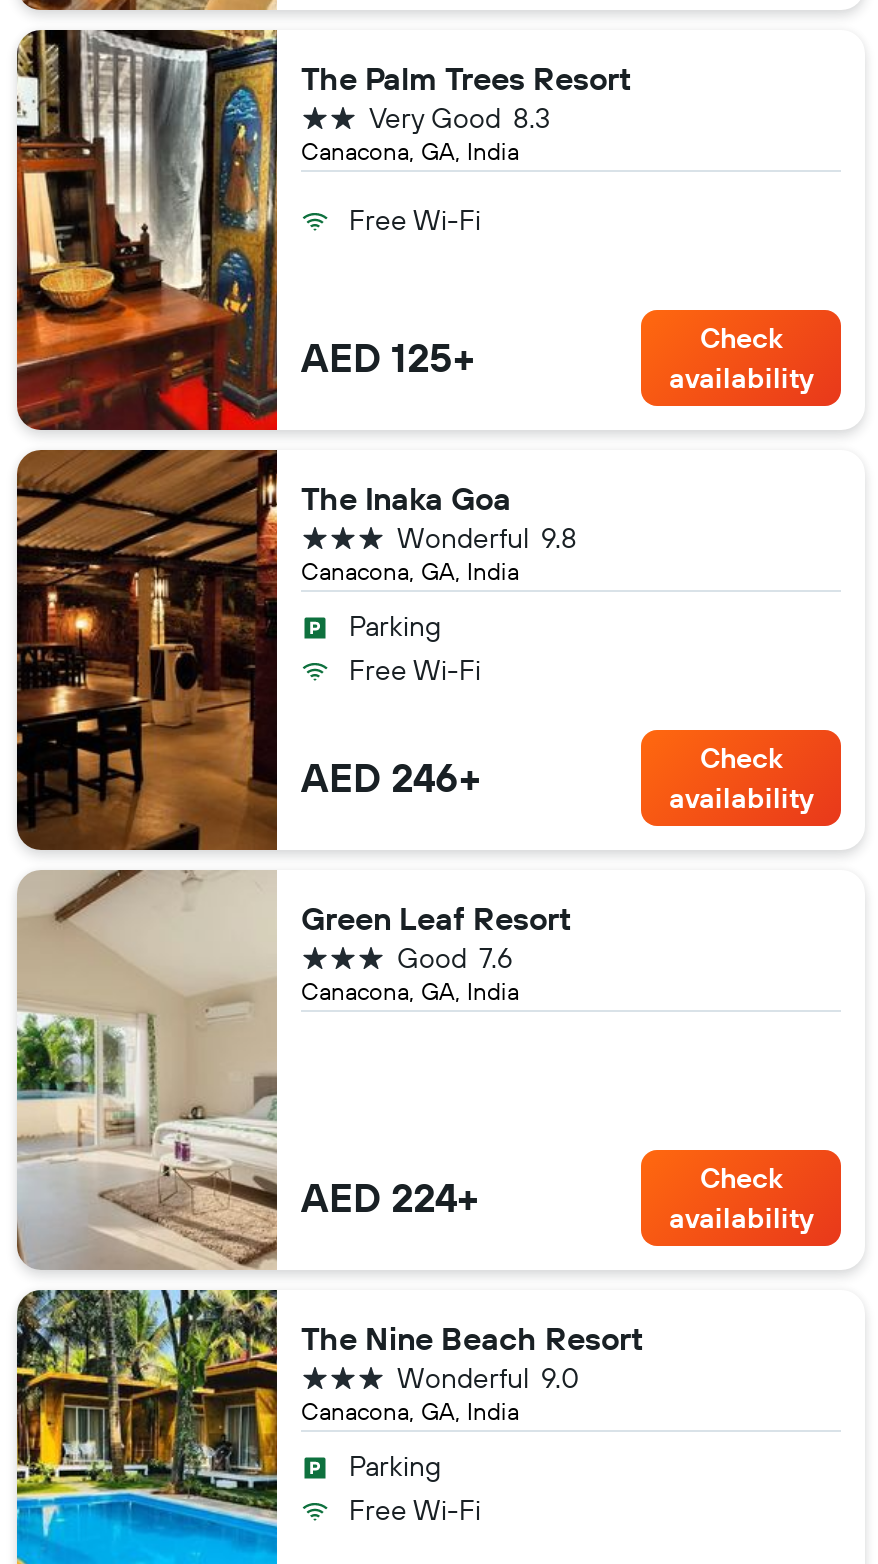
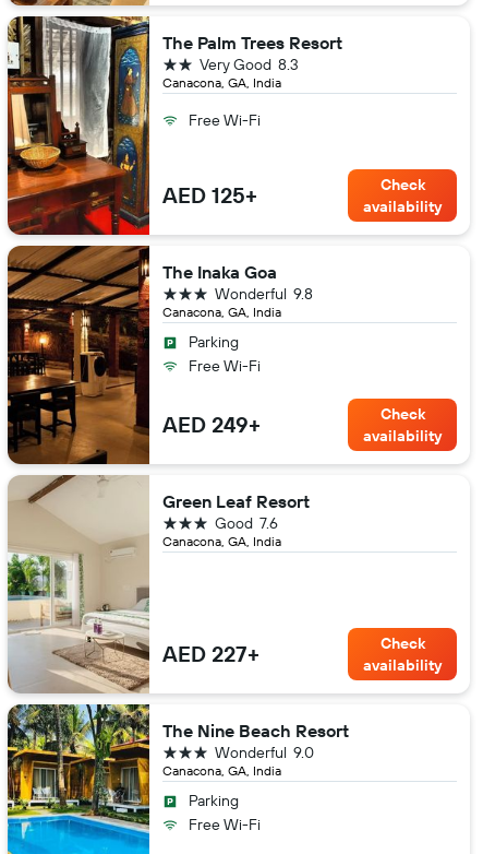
- AED 246+
+ AED 249+

- AED 224+
+ AED 227+
